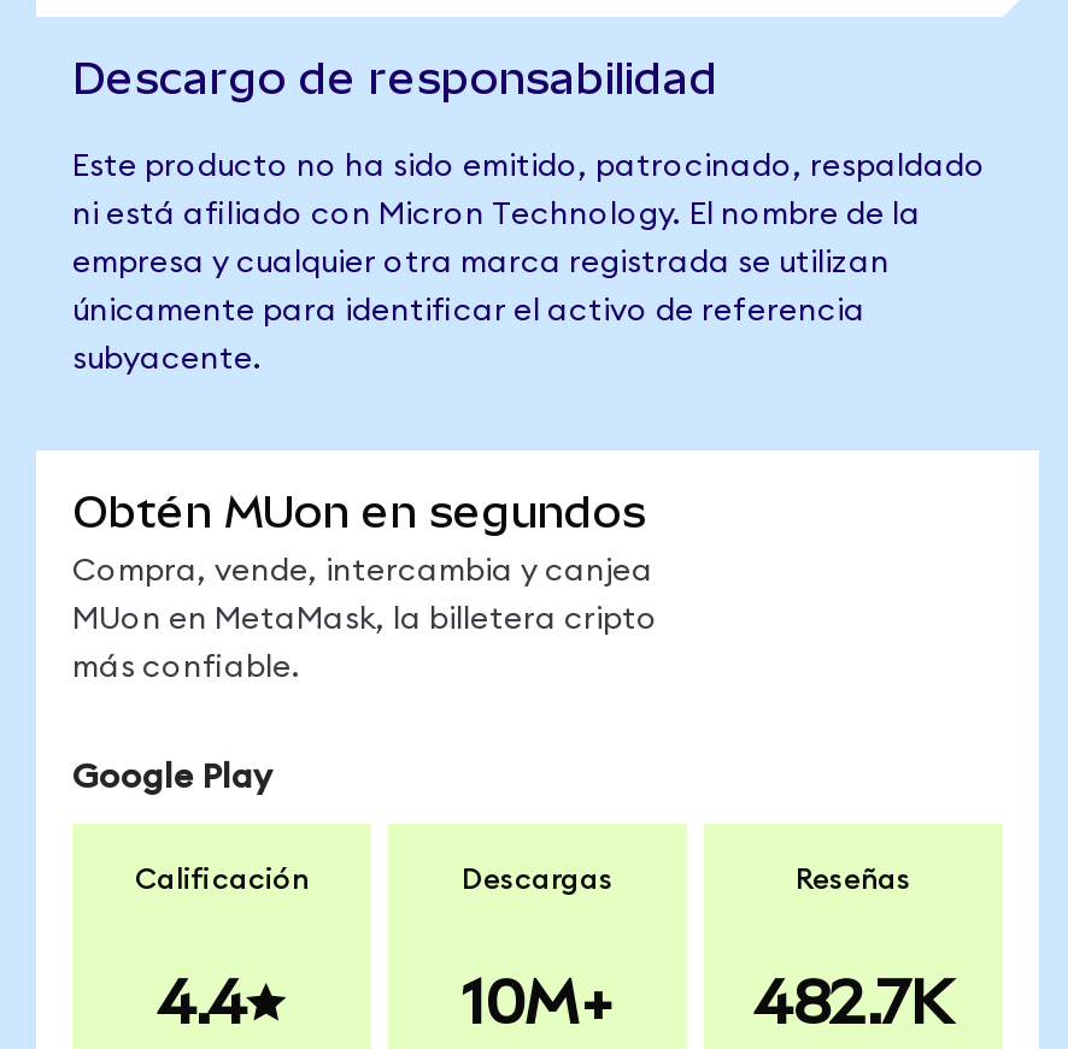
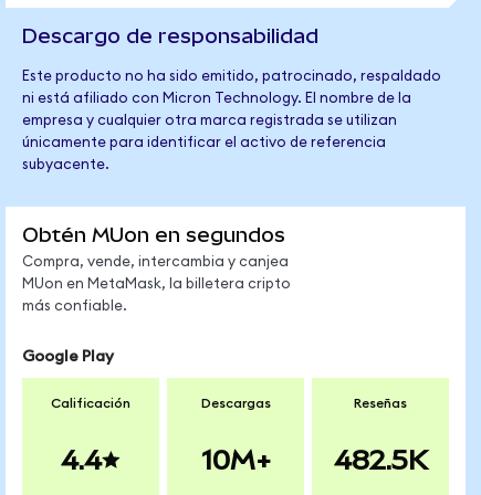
- 482.7K
+ 482.5K
